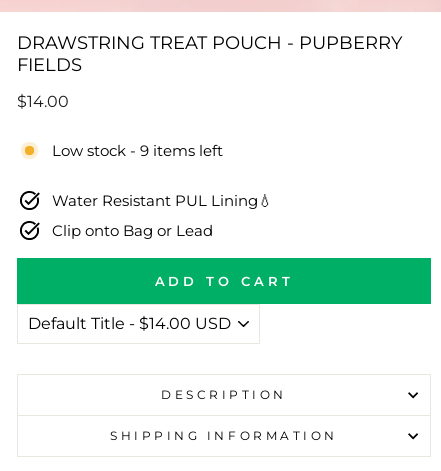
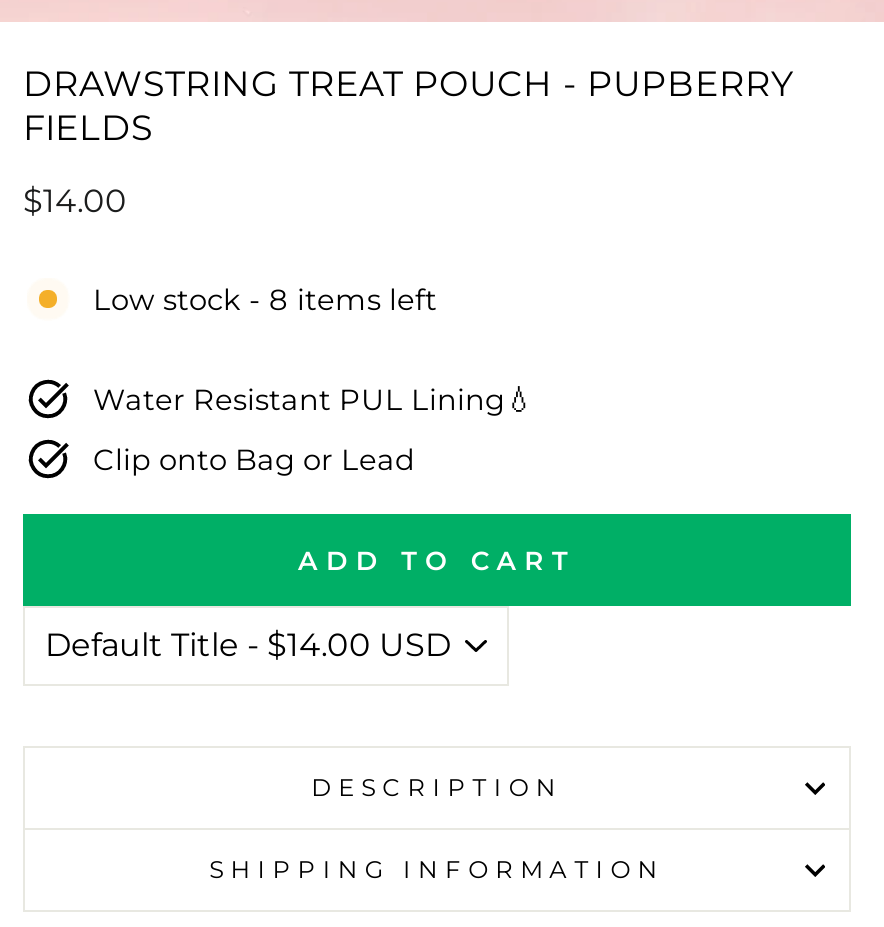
- Low stock - 9 items left
+ Low stock - 8 items left
